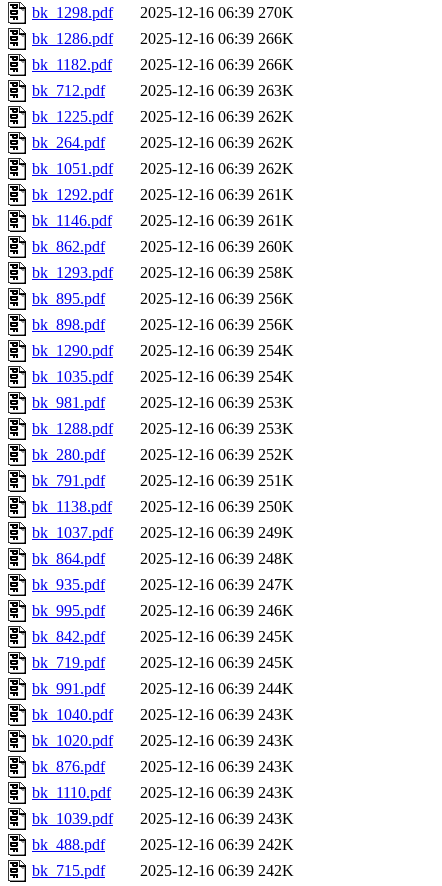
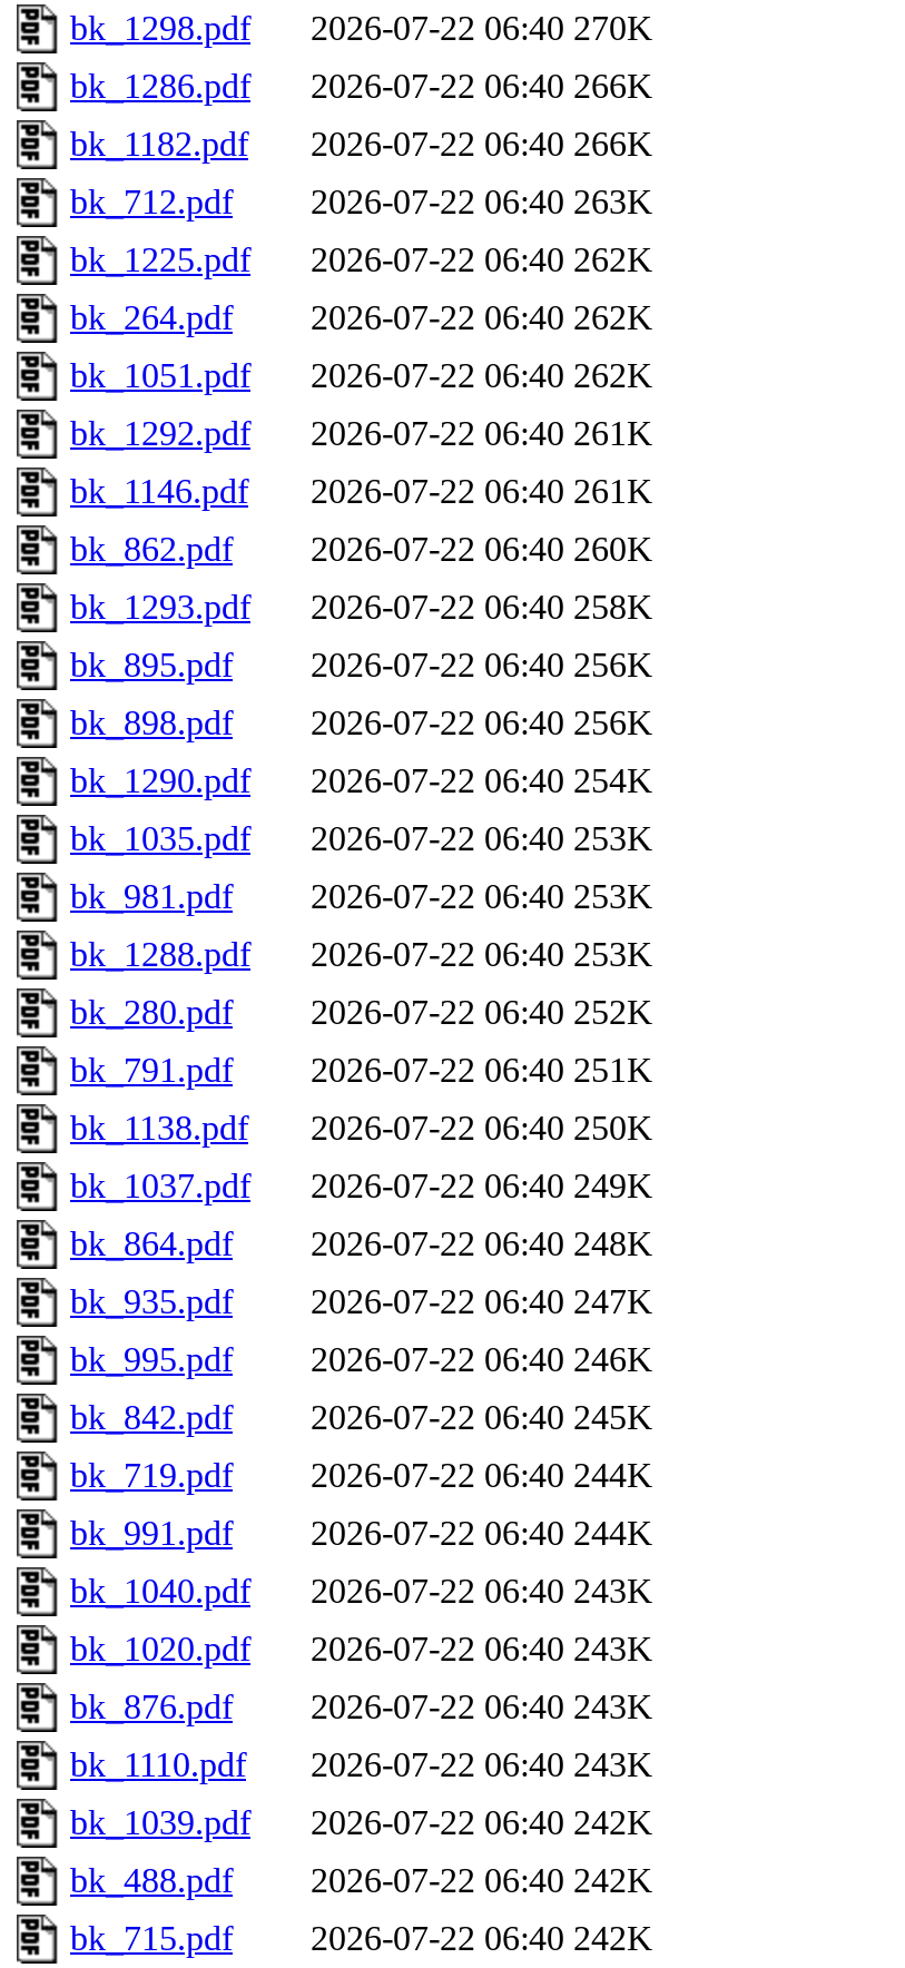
- bk_1298.pdf 2025-12-16 06:39 270K
+ bk_1298.pdf 2026-07-22 06:40 270K

- bk_1286.pdf 2025-12-16 06:39 266K
+ bk_1286.pdf 2026-07-22 06:40 266K

- bk_1182.pdf 2025-12-16 06:39 266K
+ bk_1182.pdf 2026-07-22 06:40 266K

- 2025-12-16 06:39 263K
+ 2026-07-22 06:40 263K

- bk_1225.pdf 2025-12-16 06:39 262K
+ bk_1225.pdf 2026-07-22 06:40 262K

- 2025-12-16 06:39 262K
+ 2026-07-22 06:40 262K

- bk_1051.pdf 2025-12-16 06:39 262K
+ bk_1051.pdf 2026-07-22 06:40 262K

- bk_1292.pdf 2025-12-16 06:39 261K
+ bk_1292.pdf 2026-07-22 06:40 261K

- bk_1146.pdf 2025-12-16 06:39 261K
+ bk_1146.pdf 2026-07-22 06:40 261K

- 2025-12-16 06:39 260K
+ 2026-07-22 06:40 260K

- bk_1293.pdf 2025-12-16 06:39 258K
+ bk_1293.pdf 2026-07-22 06:40 258K

- 2025-12-16 06:39 256K
+ 2026-07-22 06:40 256K

- 2025-12-16 06:39 256K
+ 2026-07-22 06:40 256K

- bk_1290.pdf 2025-12-16 06:39 254K
+ bk_1290.pdf 2026-07-22 06:40 254K

- bk_1035.pdf 2025-12-16 06:39 254K
+ bk_1035.pdf 2026-07-22 06:40 253K

- 2025-12-16 06:39 253K
+ 2026-07-22 06:40 253K

- bk_1288.pdf 2025-12-16 06:39 253K
+ bk_1288.pdf 2026-07-22 06:40 253K

- 2025-12-16 06:39 252K
+ 2026-07-22 06:40 252K

- 2025-12-16 06:39 251K
+ 2026-07-22 06:40 251K

- bk_1138.pdf 2025-12-16 06:39 250K
+ bk_1138.pdf 2026-07-22 06:40 250K

- bk_1037.pdf 2025-12-16 06:39 249K
+ bk_1037.pdf 2026-07-22 06:40 249K

- 2025-12-16 06:39 248K
+ 2026-07-22 06:40 248K

- 2025-12-16 06:39 247K
+ 2026-07-22 06:40 247K

- 2025-12-16 06:39 246K
+ 2026-07-22 06:40 246K

- 2025-12-16 06:39 245K
+ 2026-07-22 06:40 245K

- 2025-12-16 06:39 245K
+ 2026-07-22 06:40 244K

- 2025-12-16 06:39 244K
+ 2026-07-22 06:40 244K

- bk_1040.pdf 2025-12-16 06:39 243K
+ bk_1040.pdf 2026-07-22 06:40 243K

- bk_1020.pdf 2025-12-16 06:39 243K
+ bk_1020.pdf 2026-07-22 06:40 243K

- 2025-12-16 06:39 243K
+ 2026-07-22 06:40 243K

- bk_1110.pdf 2025-12-16 06:39 243K
+ bk_1110.pdf 2026-07-22 06:40 243K

- bk_1039.pdf 2025-12-16 06:39 243K
+ bk_1039.pdf 2026-07-22 06:40 242K

- 2025-12-16 06:39 242K
+ 2026-07-22 06:40 242K

- 2025-12-16 06:39 242K
+ 2026-07-22 06:40 242K
